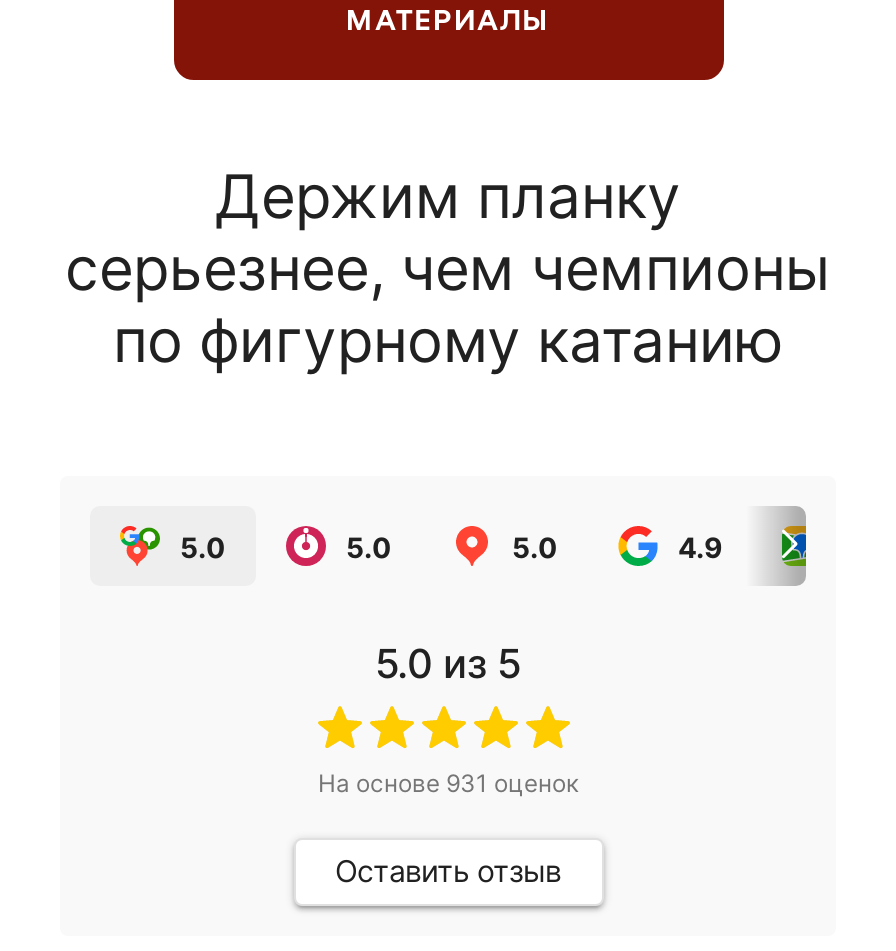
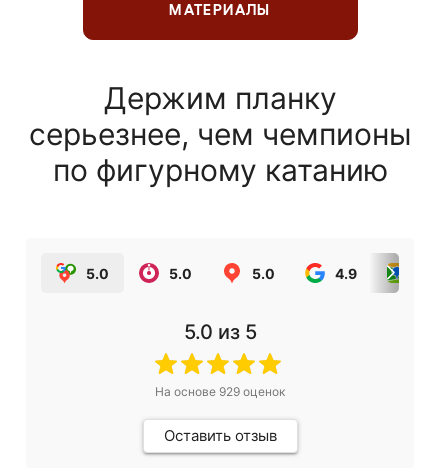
- На основе 931 оценок
+ На основе 929 оценок
